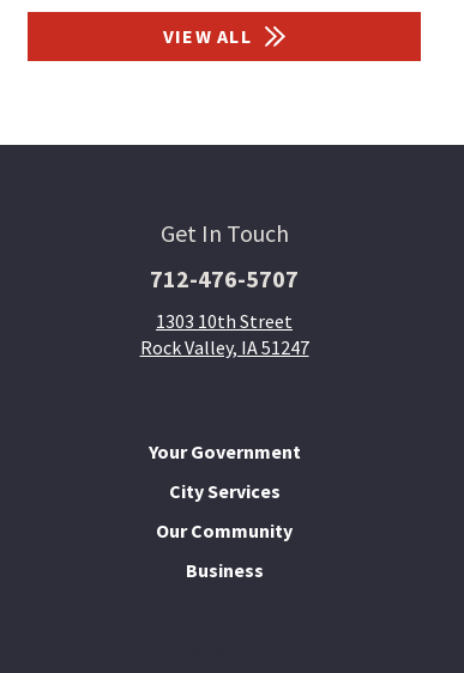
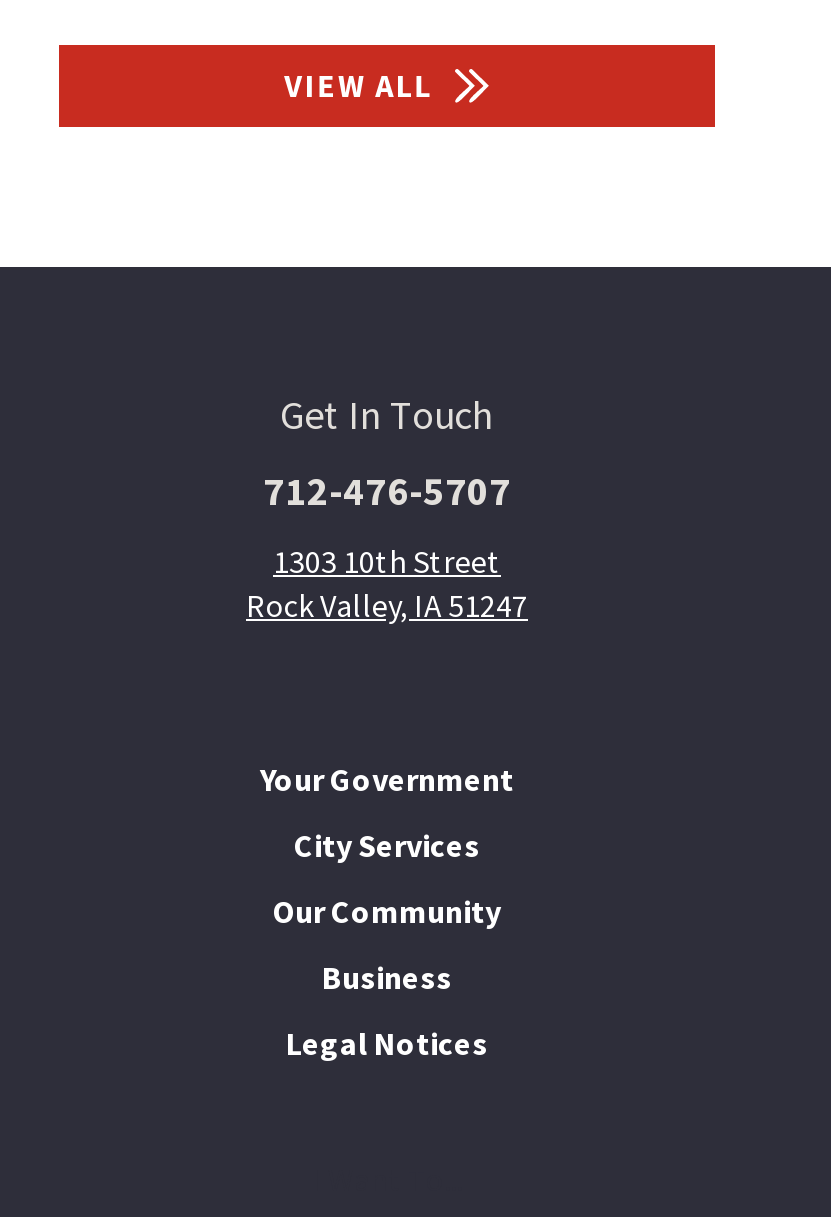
+ Legal Notices
